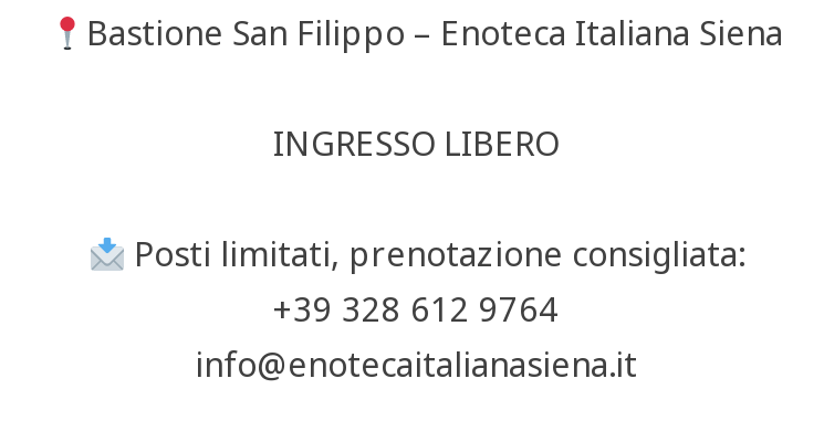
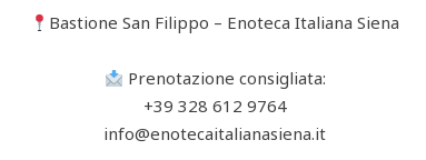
- INGRESSO LIBERO
- Posti limitati, prenotazione consigliata:
+ Prenotazione consigliata:
